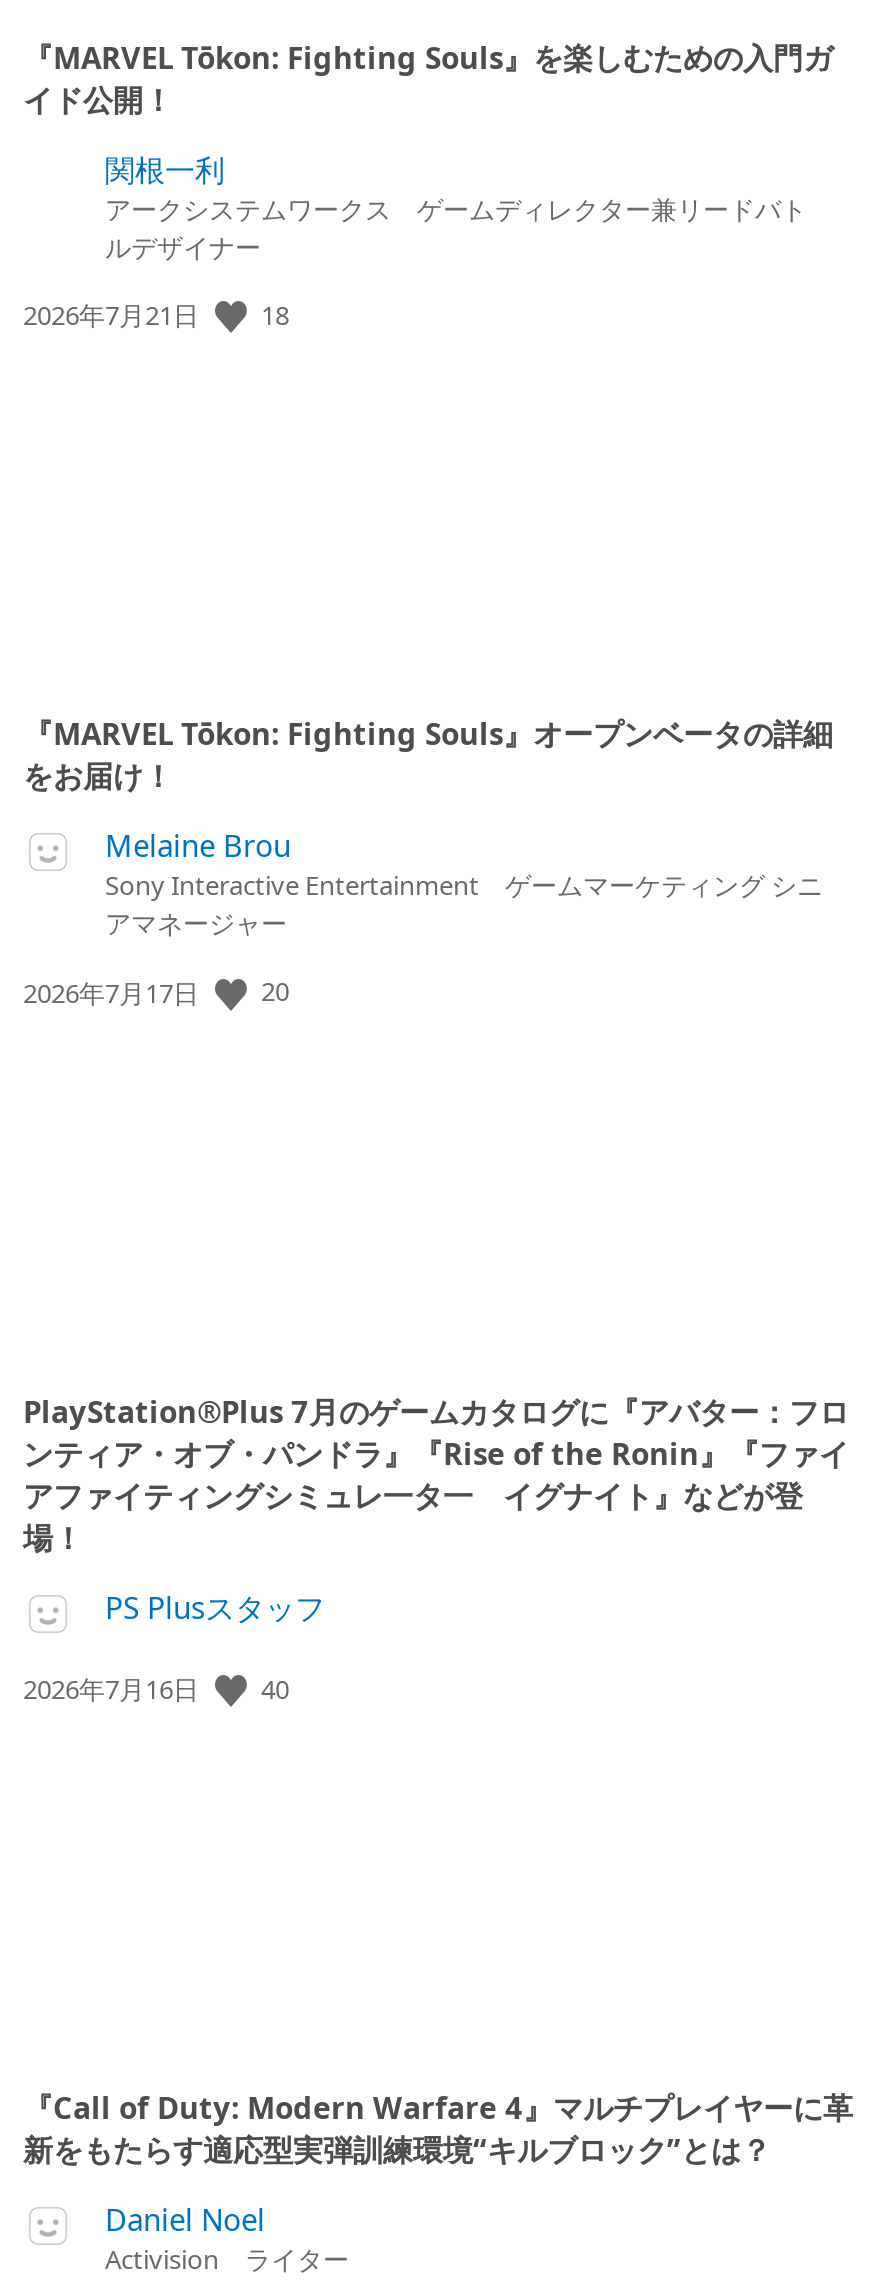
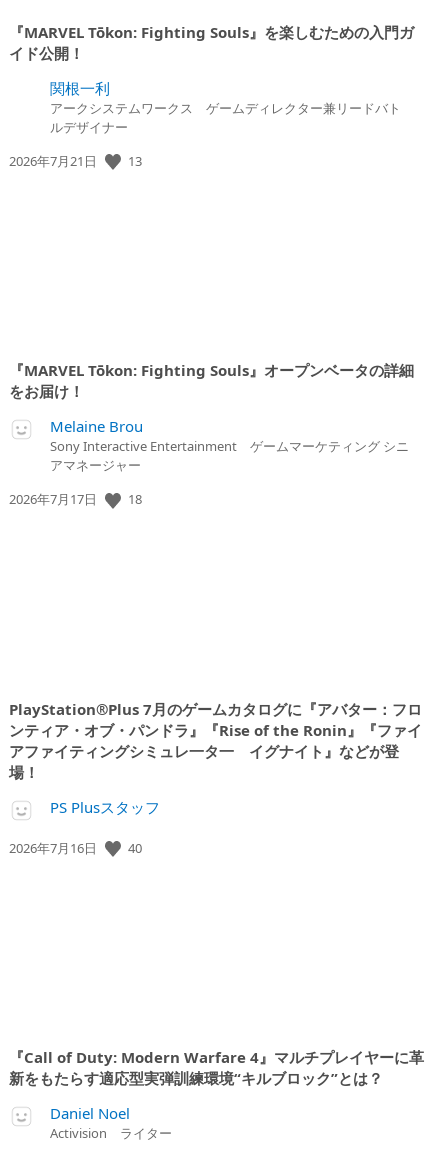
- 18
+ 13

- 20
+ 18
